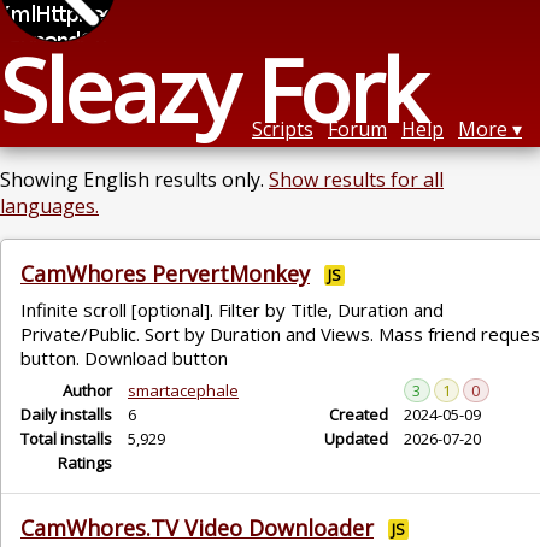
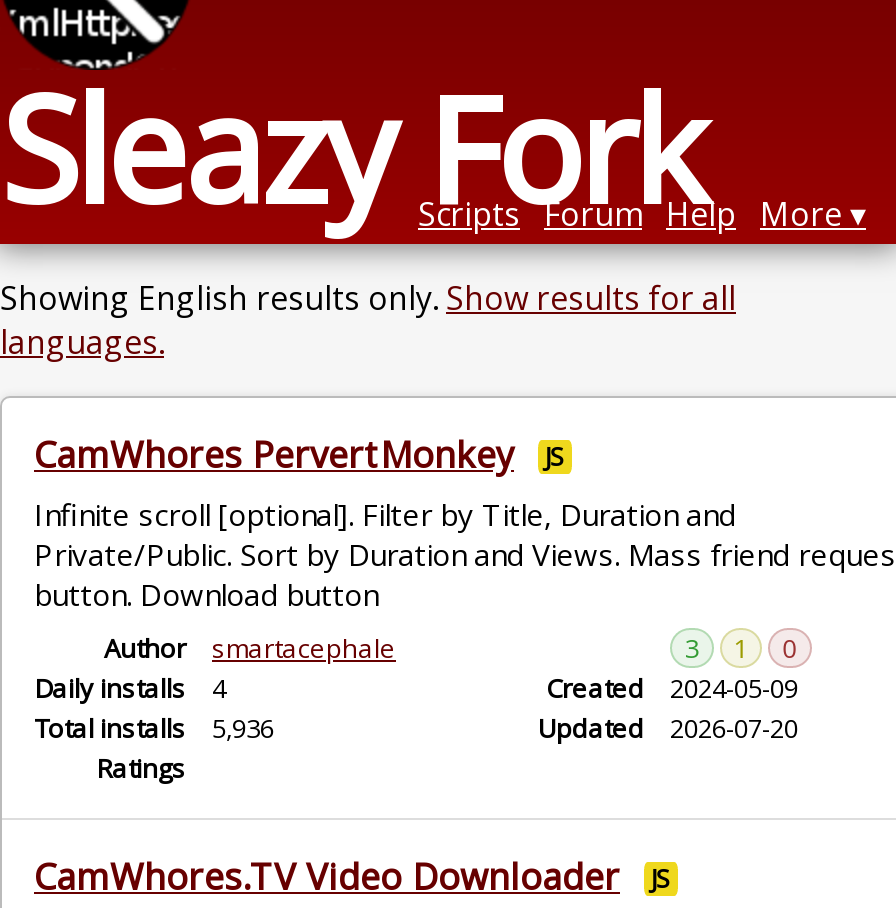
- Daily installs 6
+ Daily installs 4

- Total installs 5,929
+ Total installs 5,936
